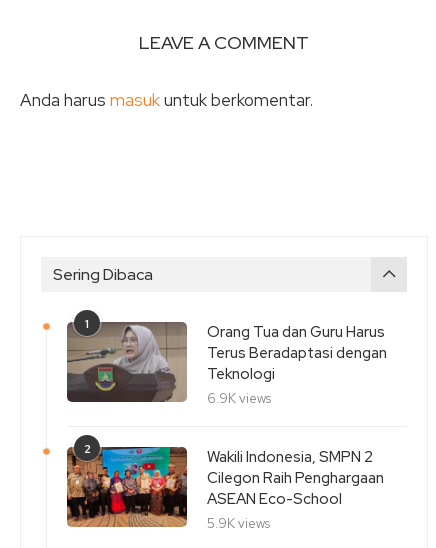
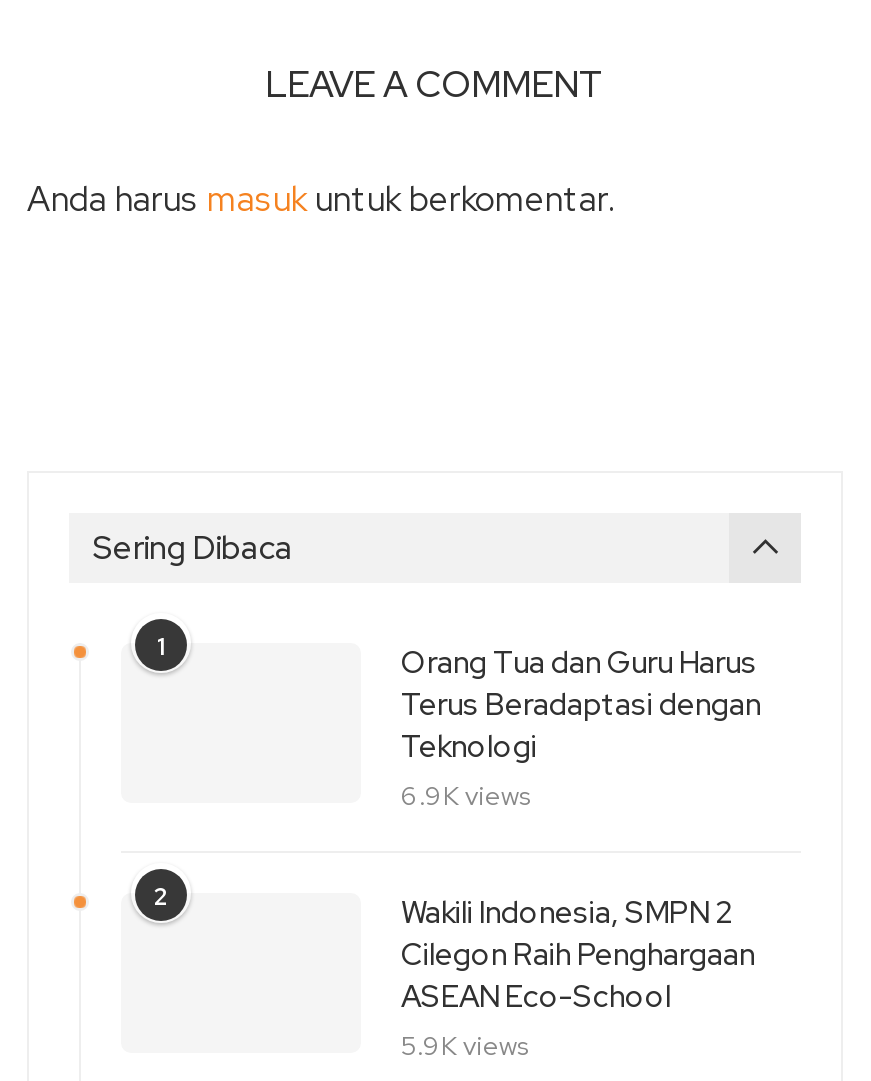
- [image]

- [image]
